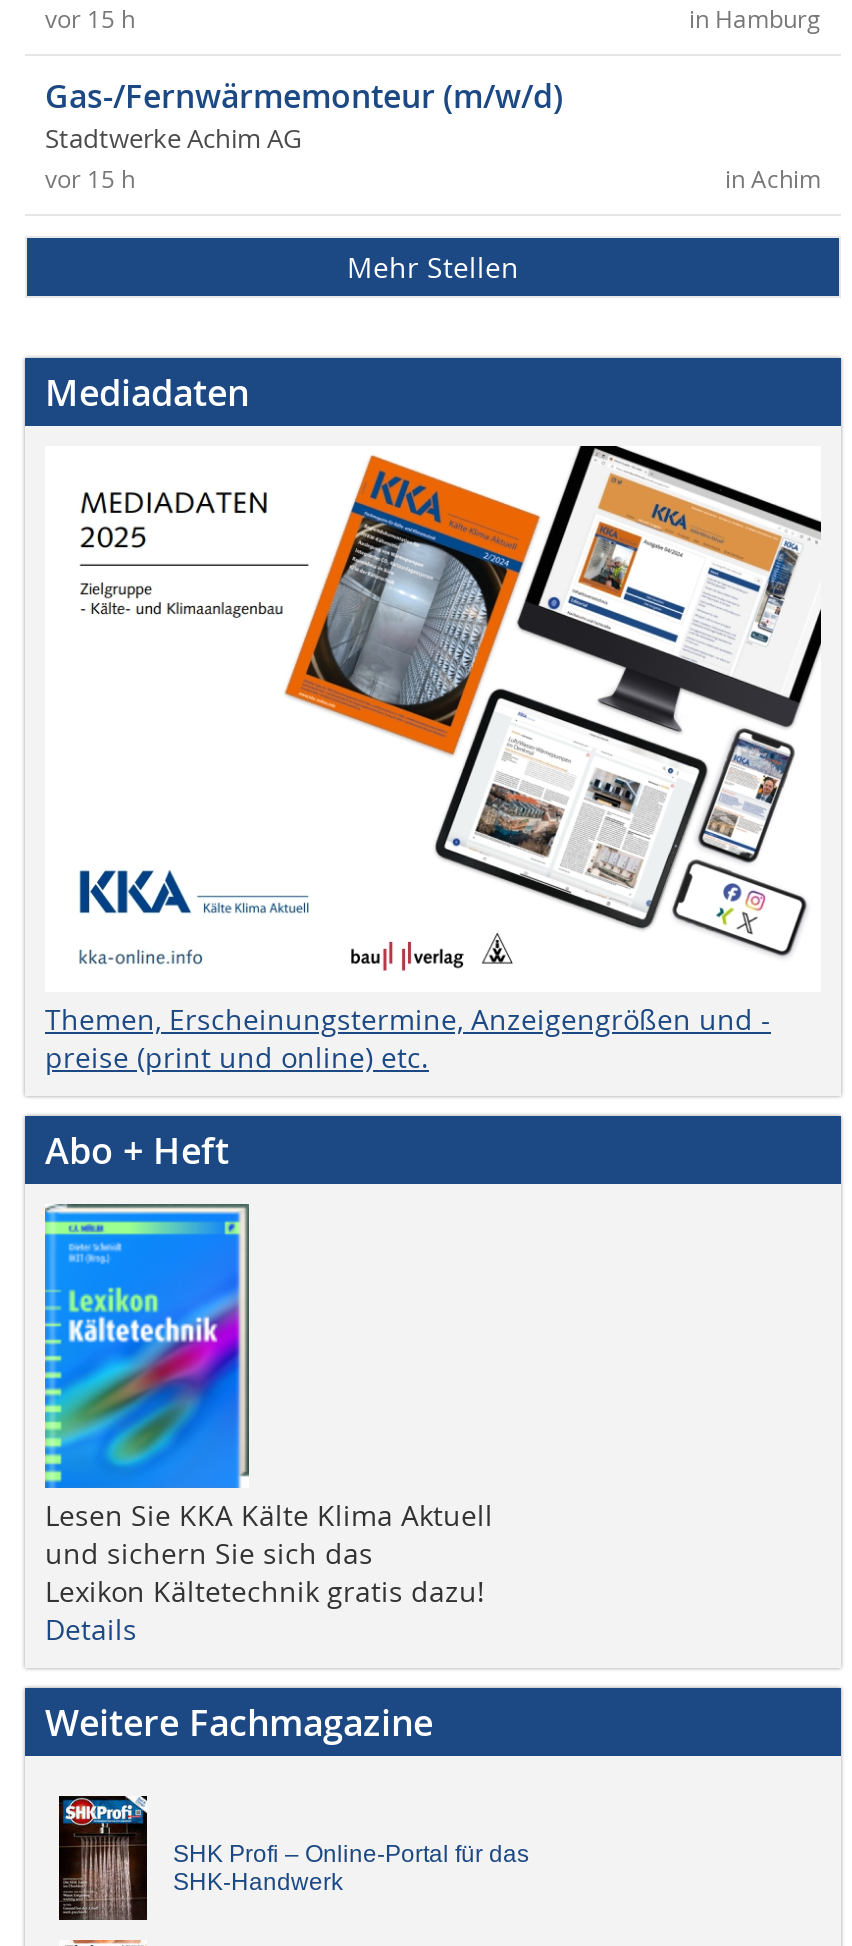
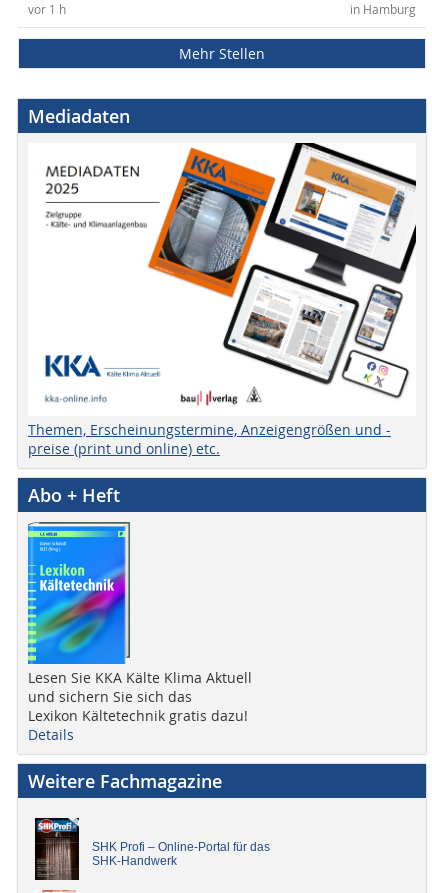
- vor 15 h
- Gas-/Fernwärmemonteur (m/w/d)
- Stadtwerke Achim AG
- in Achim
- vor 15 h
+ vor 1 h
